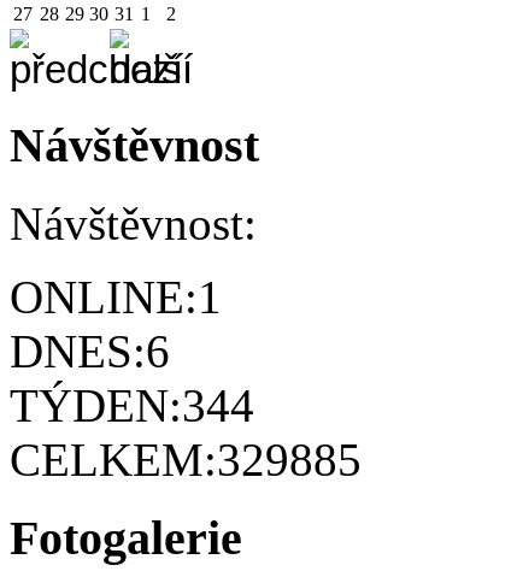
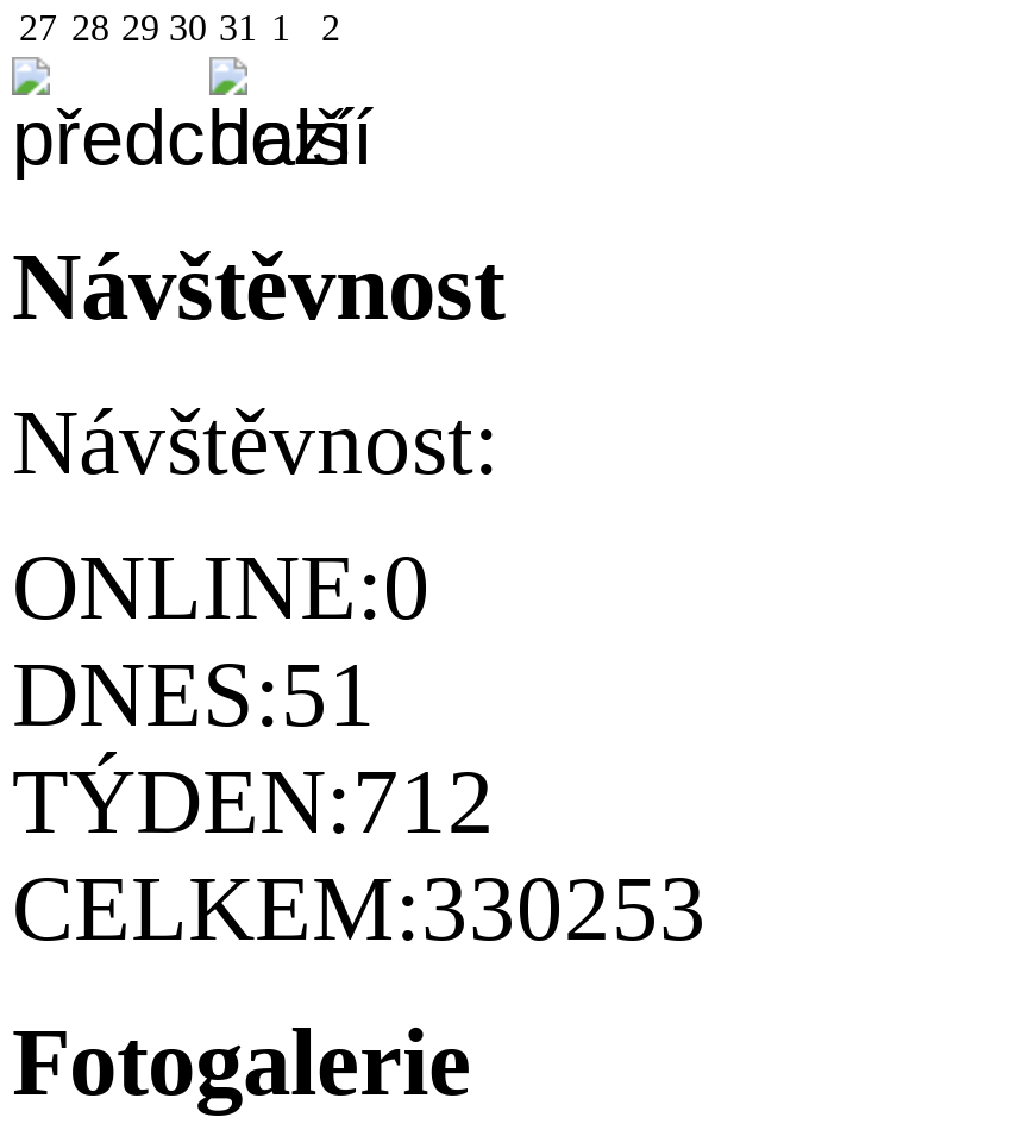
- ONLINE:1
+ ONLINE:0

- DNES:6
+ DNES:51

- TÝDEN:344
+ TÝDEN:712

- CELKEM:329885
+ CELKEM:330253
